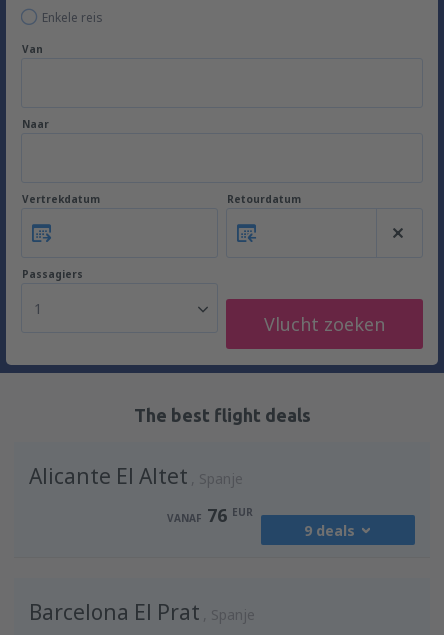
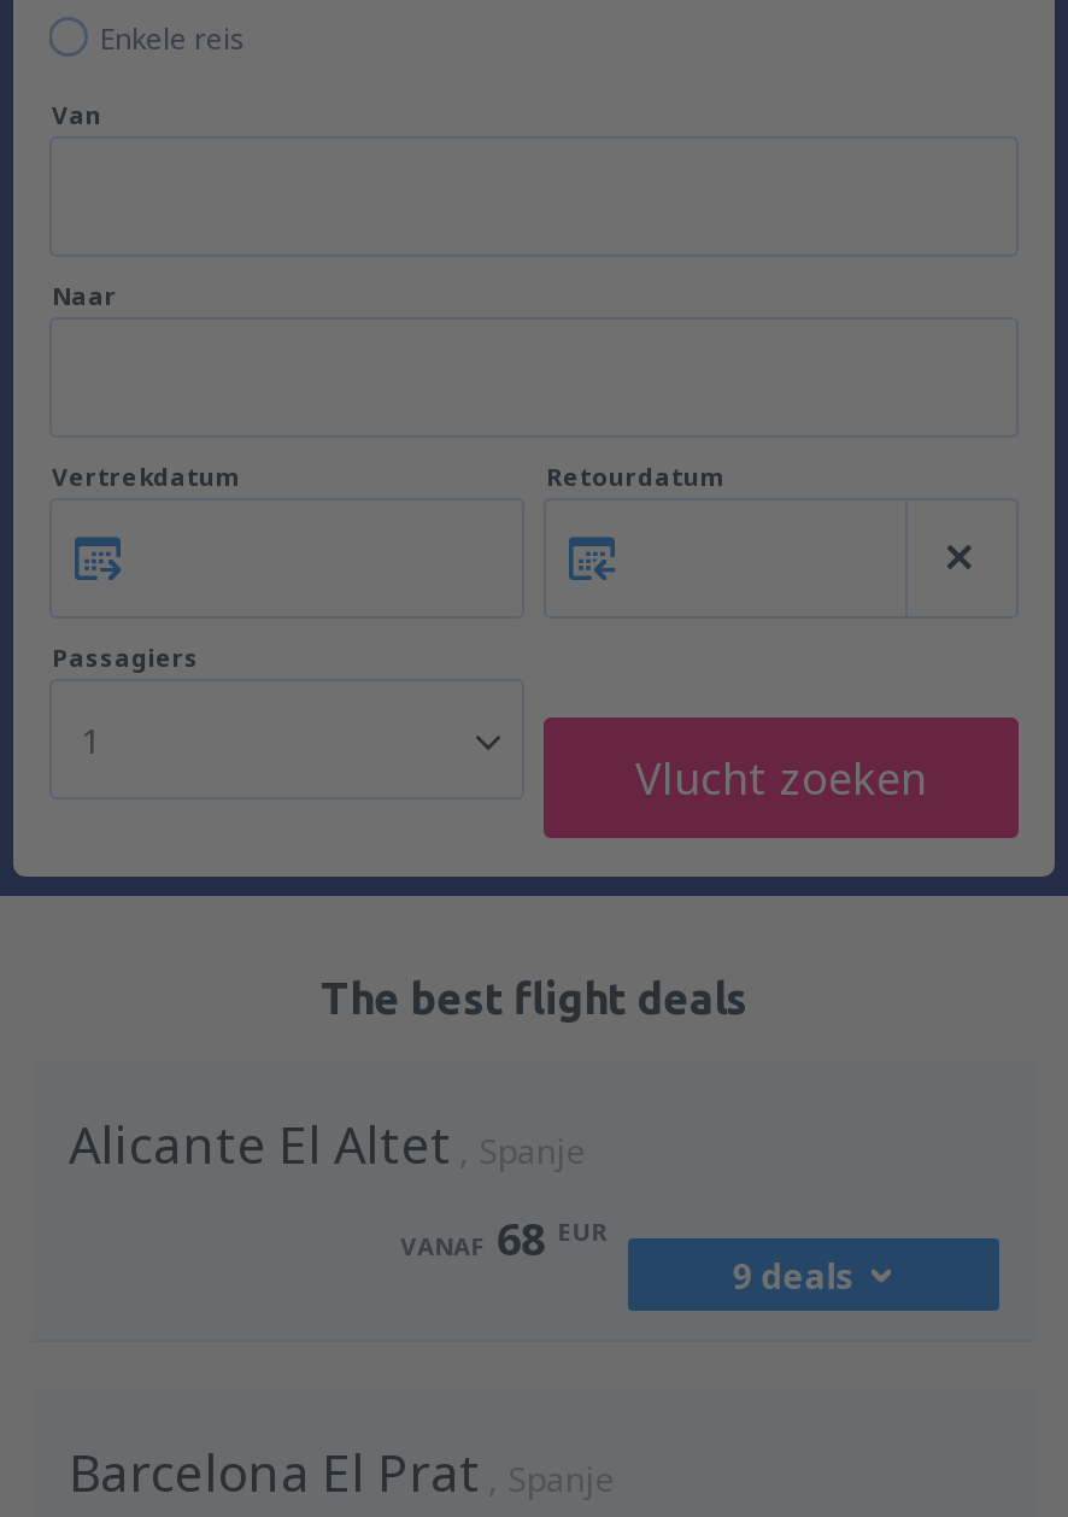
- VANAF 76 EUR
+ VANAF 68 EUR
